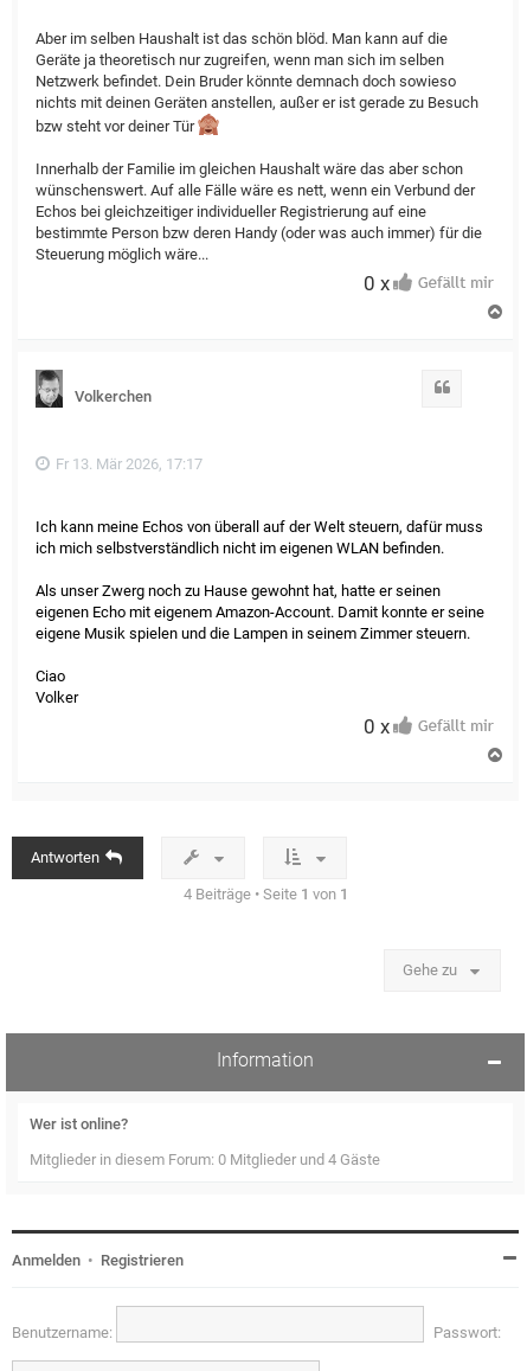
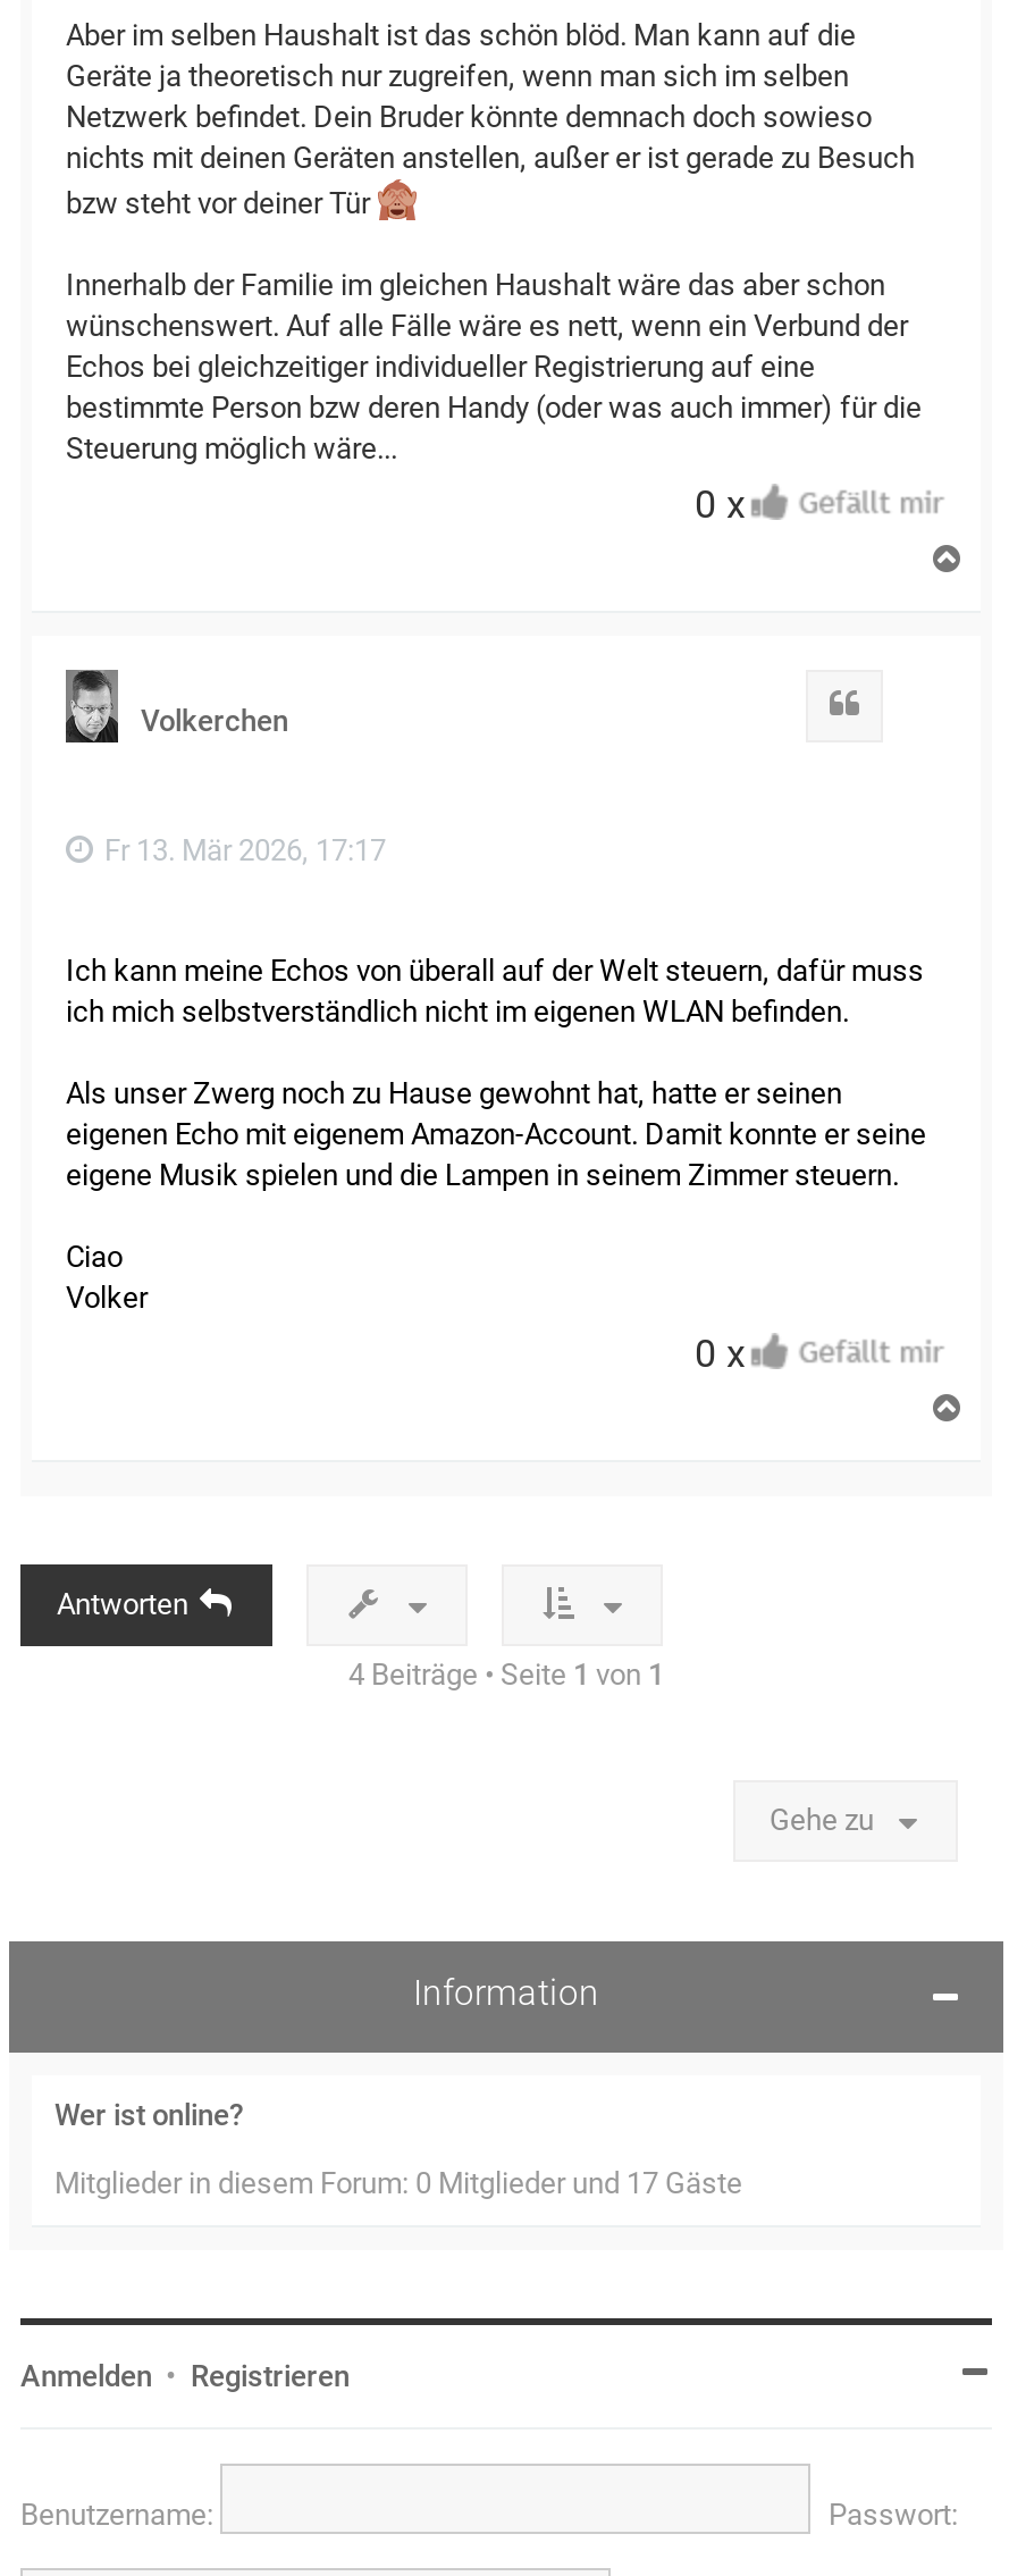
- Mitglieder in diesem Forum: 0 Mitglieder und 4 Gäste
+ Mitglieder in diesem Forum: 0 Mitglieder und 17 Gäste
